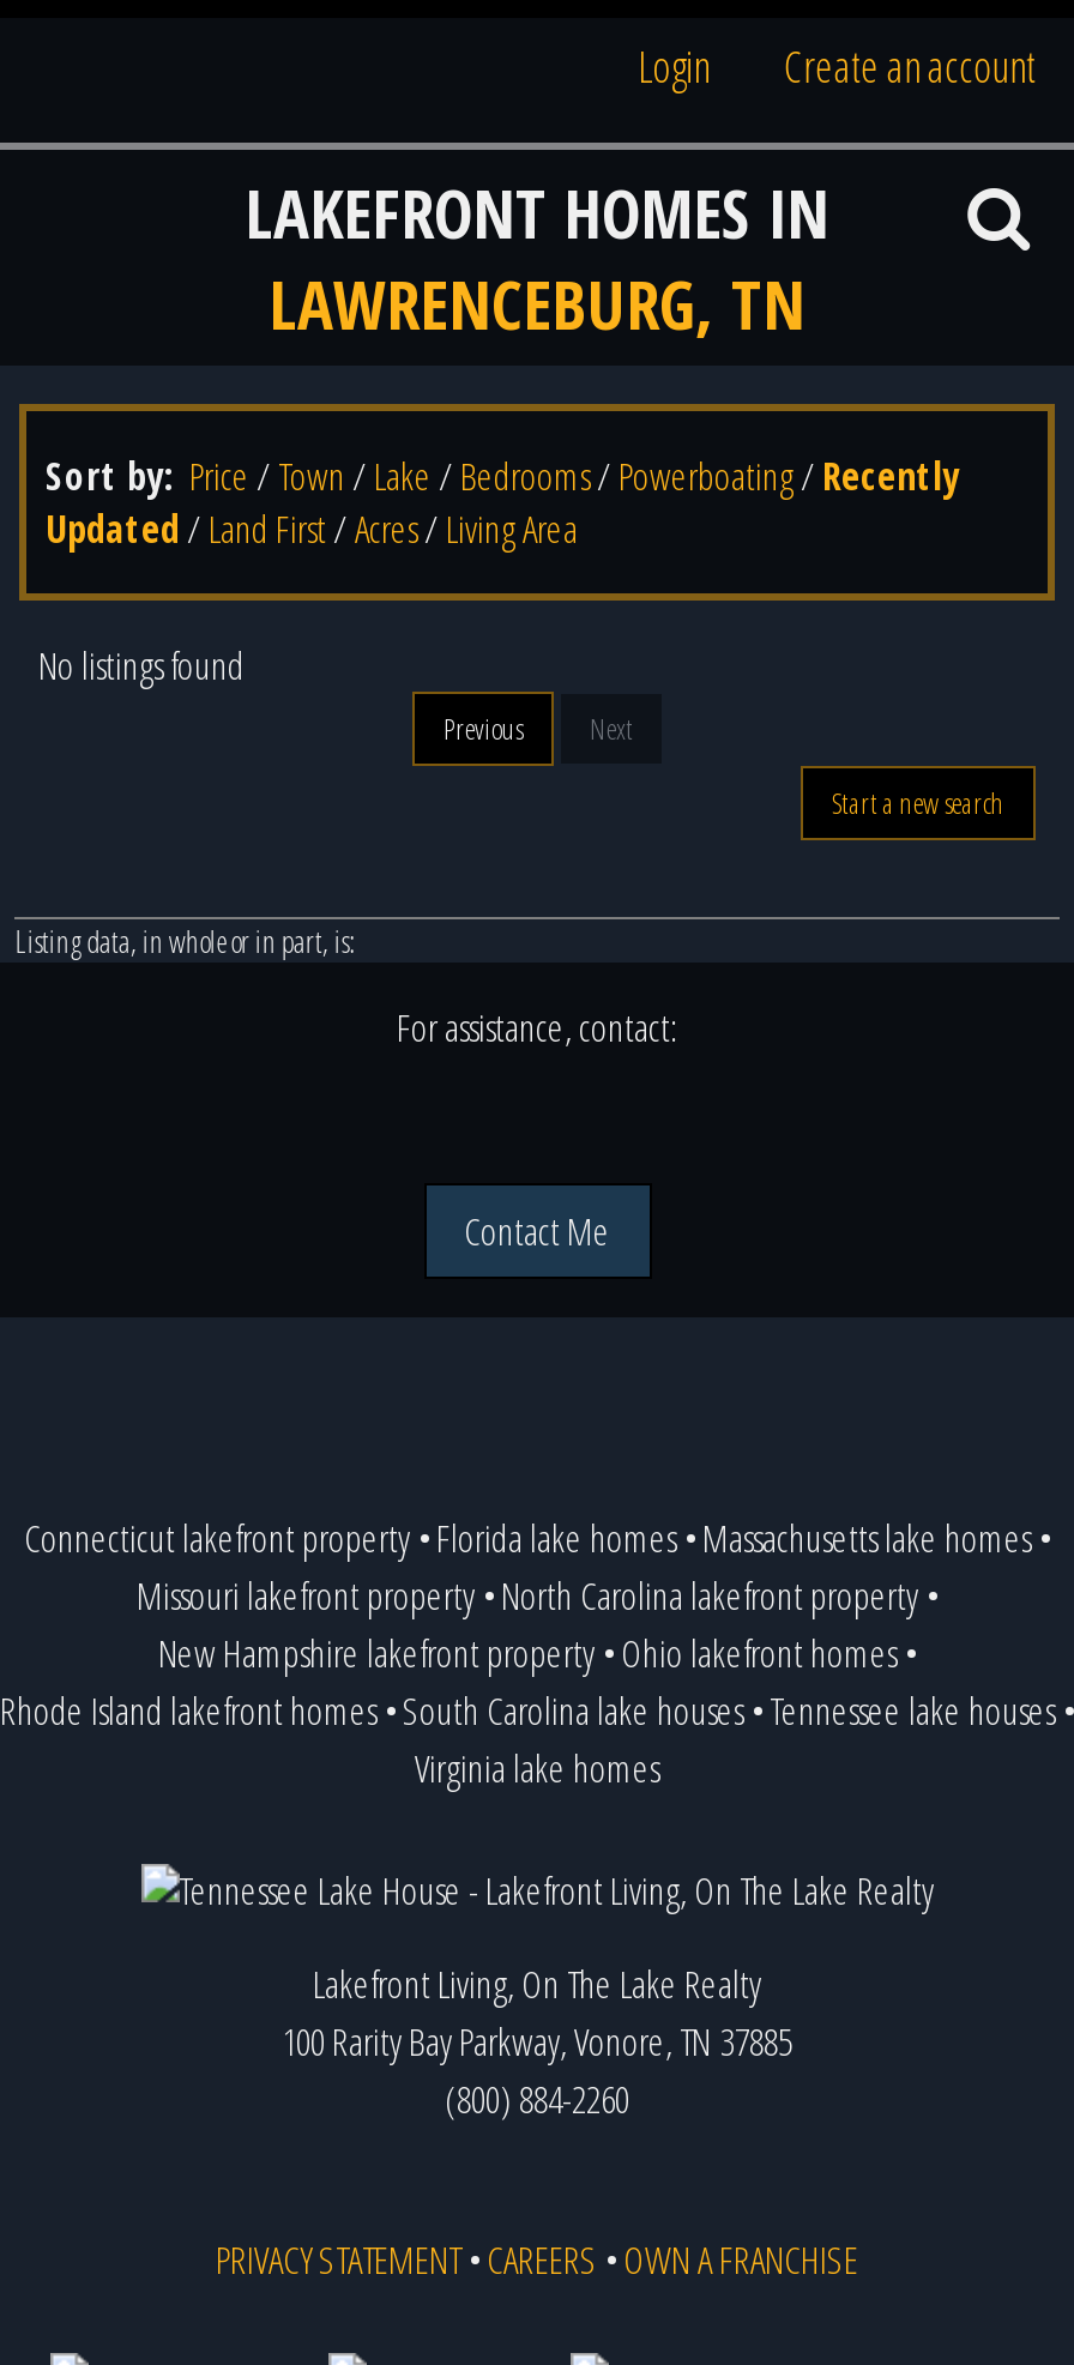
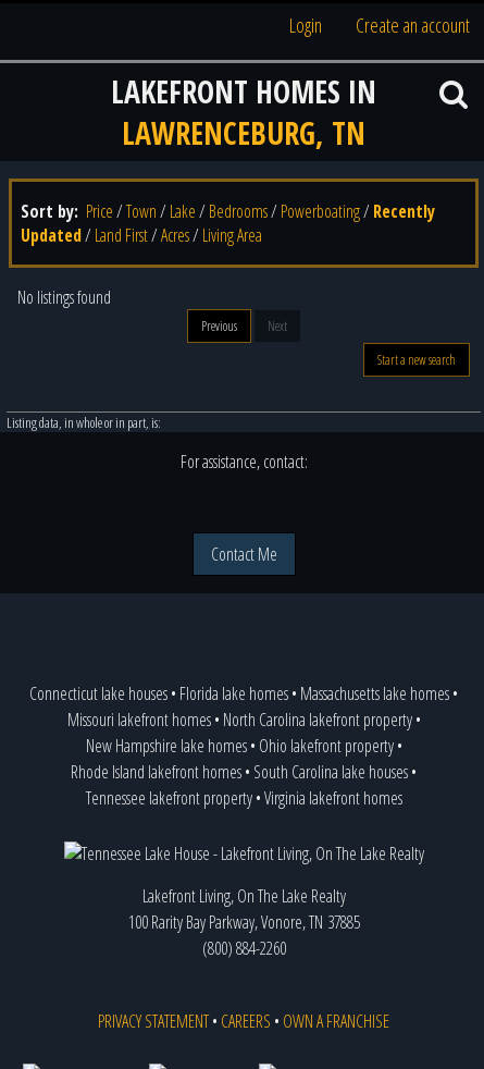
- Connecticut lakefront property • Florida lake homes • Massachusetts lake homes •
- Missouri lakefront property • North Carolina lakefront property •
- New Hampshire lakefront property • Ohio lakefront homes •
- Rhode Island lakefront homes •South Carolina lake houses •Tennessee lake houses •
- Virginia lake homes
+ Connecticut lake houses • Florida lake homes • Massachusetts lake homes •
+ Missouri lakefront homes • North Carolina lakefront property •
+ New Hampshire lake homes • Ohio lakefront property •
+ Rhode Island lakefront homes • South Carolina lake houses •
+ Tennessee lakefront property • Virginia lakefront homes
